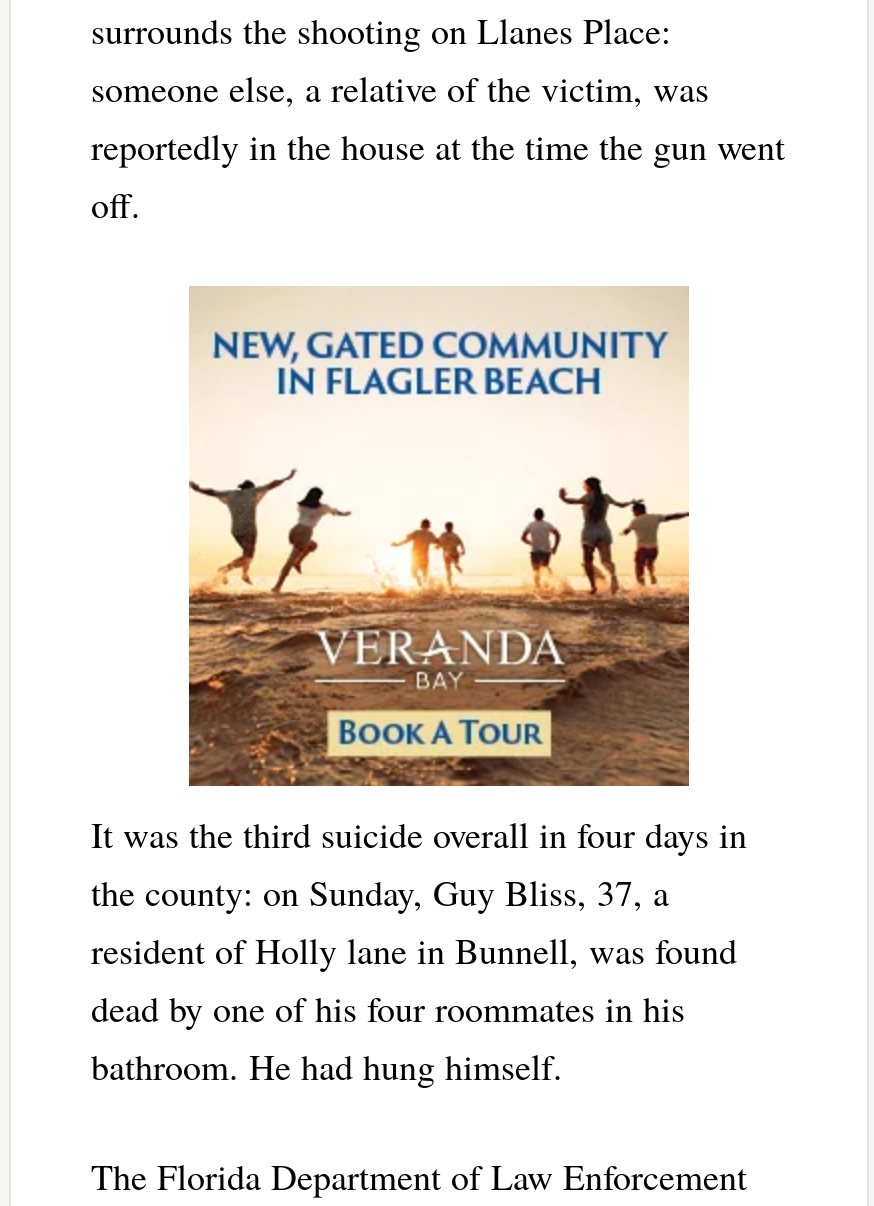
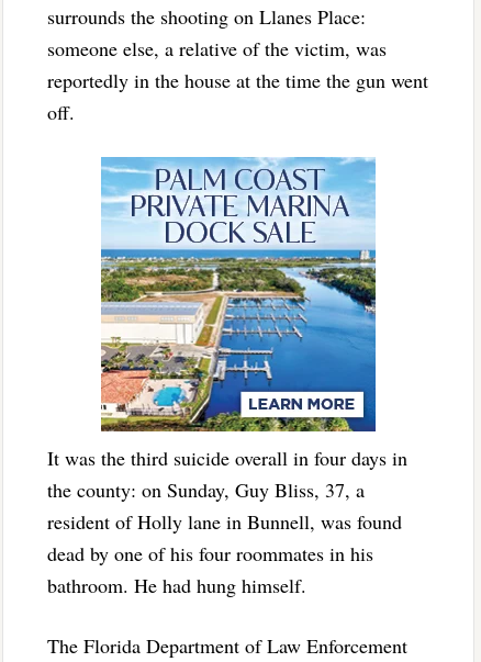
- [image]
+ [image]
